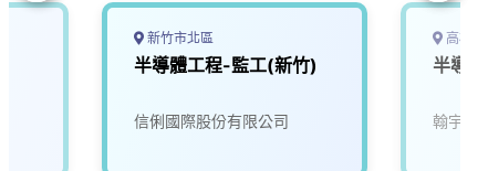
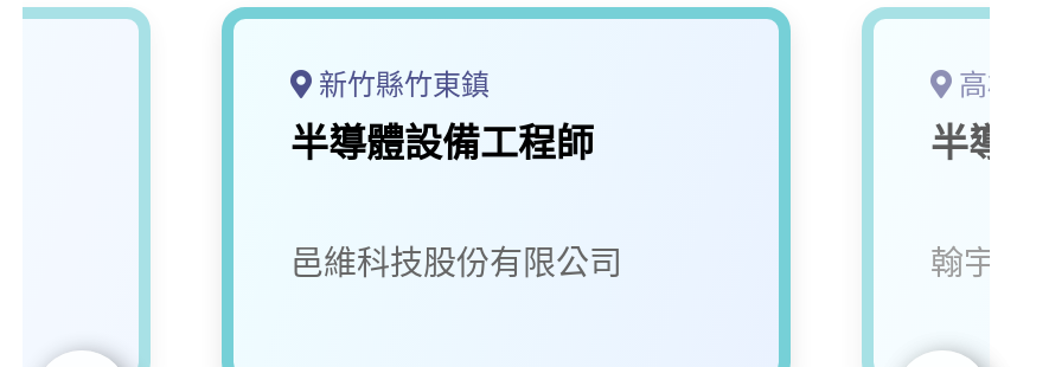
- 新竹市北區
- 半導體工程-監工(新竹)
- 信俐國際股份有限公司
+ 新竹縣竹東鎮
+ 半導體設備工程師
+ 邑維科技股份有限公司
